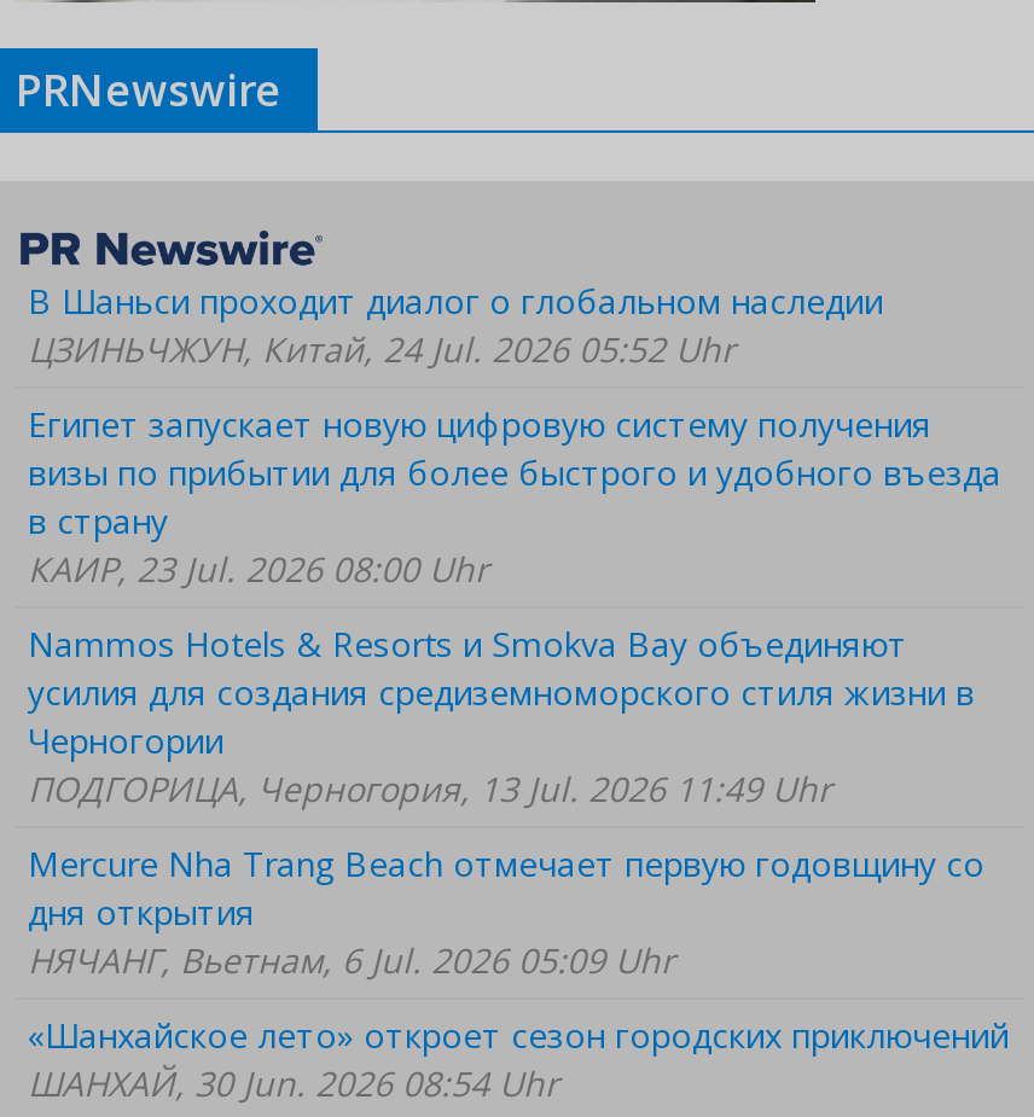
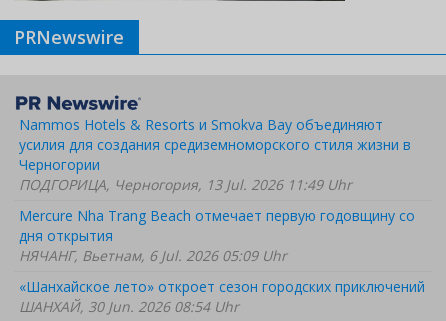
- В Шаньси проходит диалог о глобальном наследии
- ЦЗИНЬЧЖУН, Китай, 24 Jul. 2026 05:52 Uhr
- Египет запускает новую цифровую систему получения
- визы по прибытии для более быстрого и удобного въезда
- в страну
- КАИР, 23 Jul. 2026 08:00 Uhr
